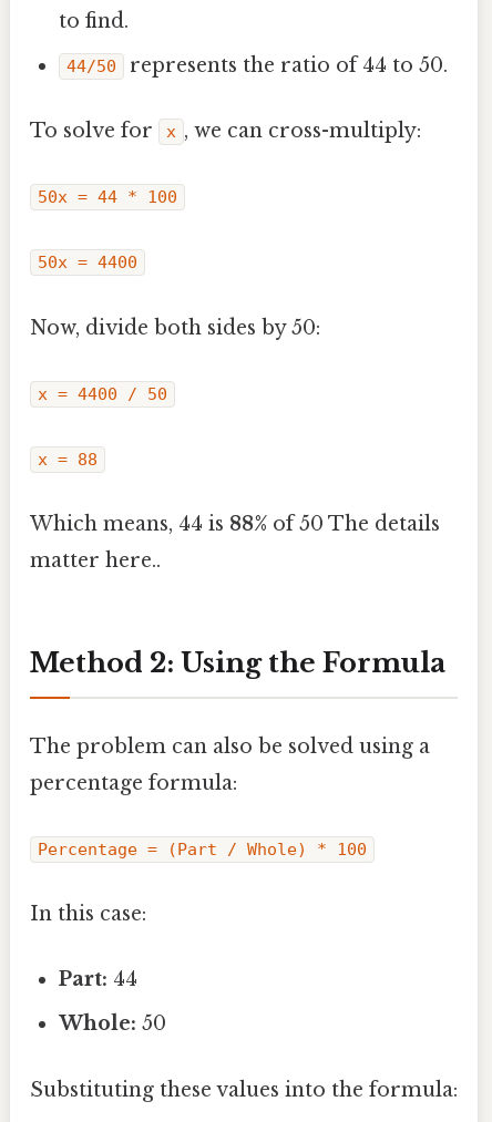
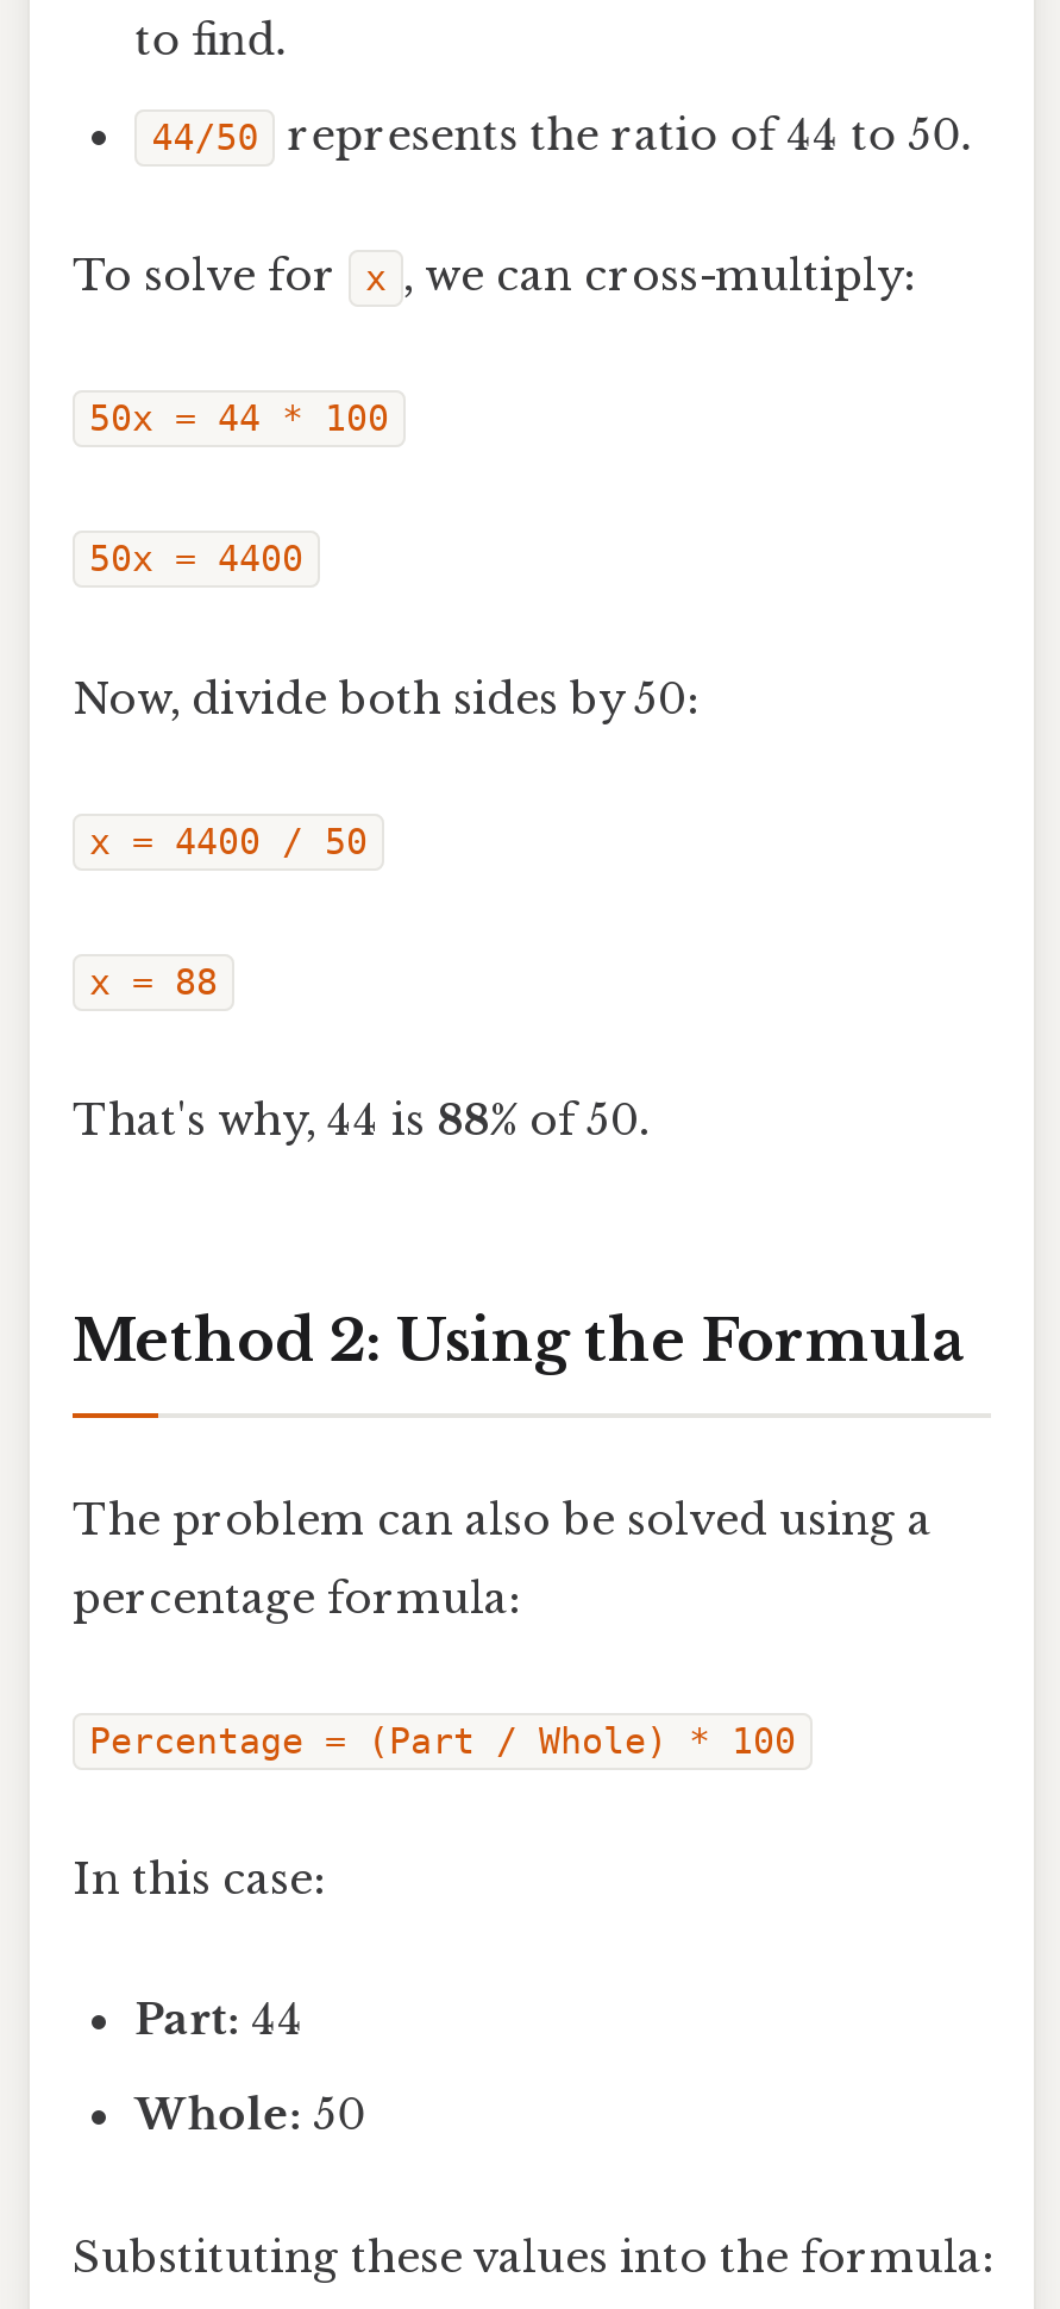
- Which means, 44 is 88% of 50 The details
- matter here..
+ That's why, 44 is 88% of 50.
